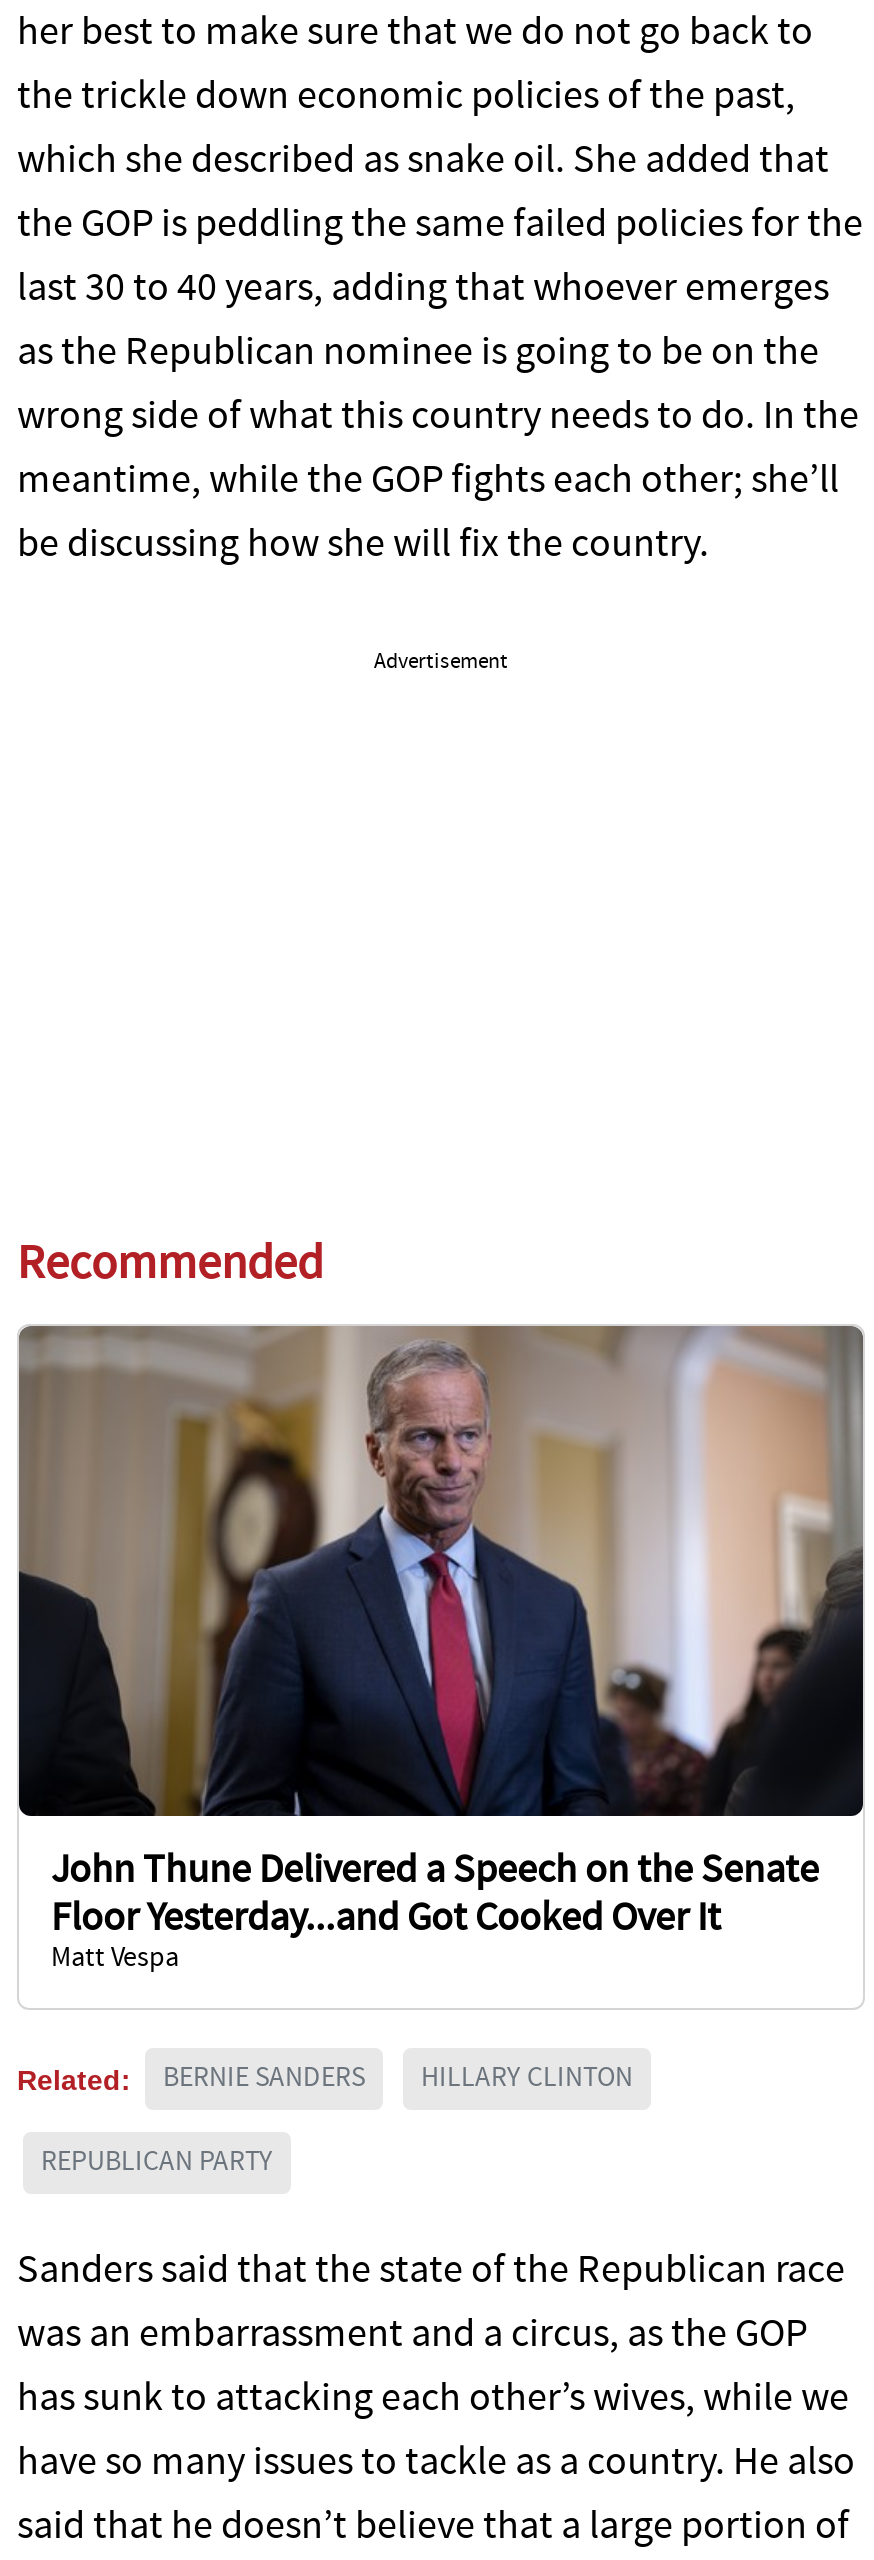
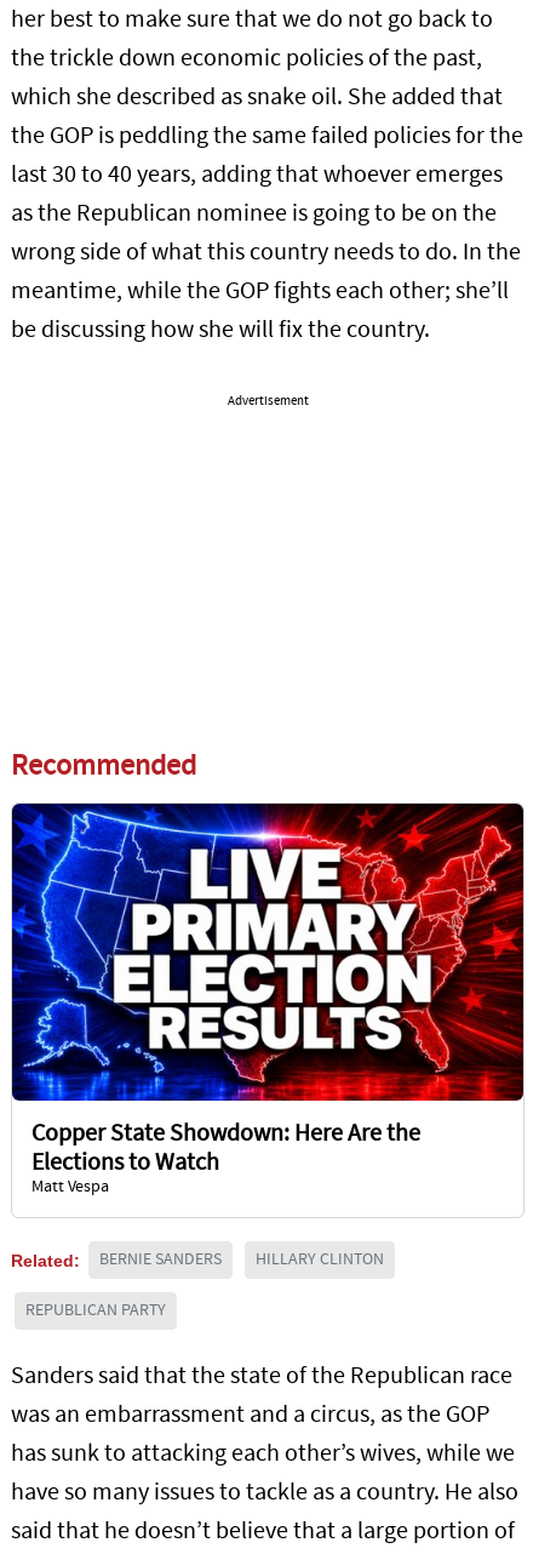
- [image]
- John Thune Delivered a Speech on the Senate
- Floor Yesterday...and Got Cooked Over It
+ [image]
+ Copper State Showdown: Here Are the
+ Elections to Watch
